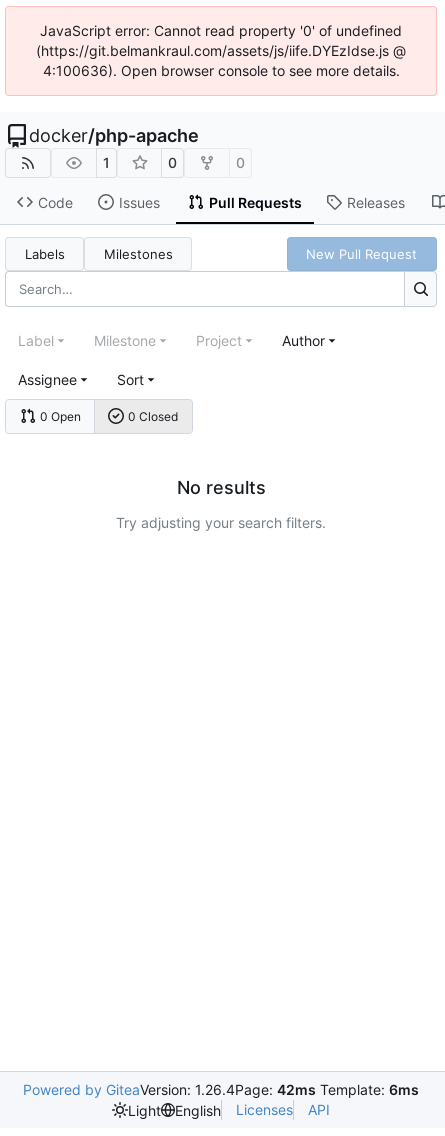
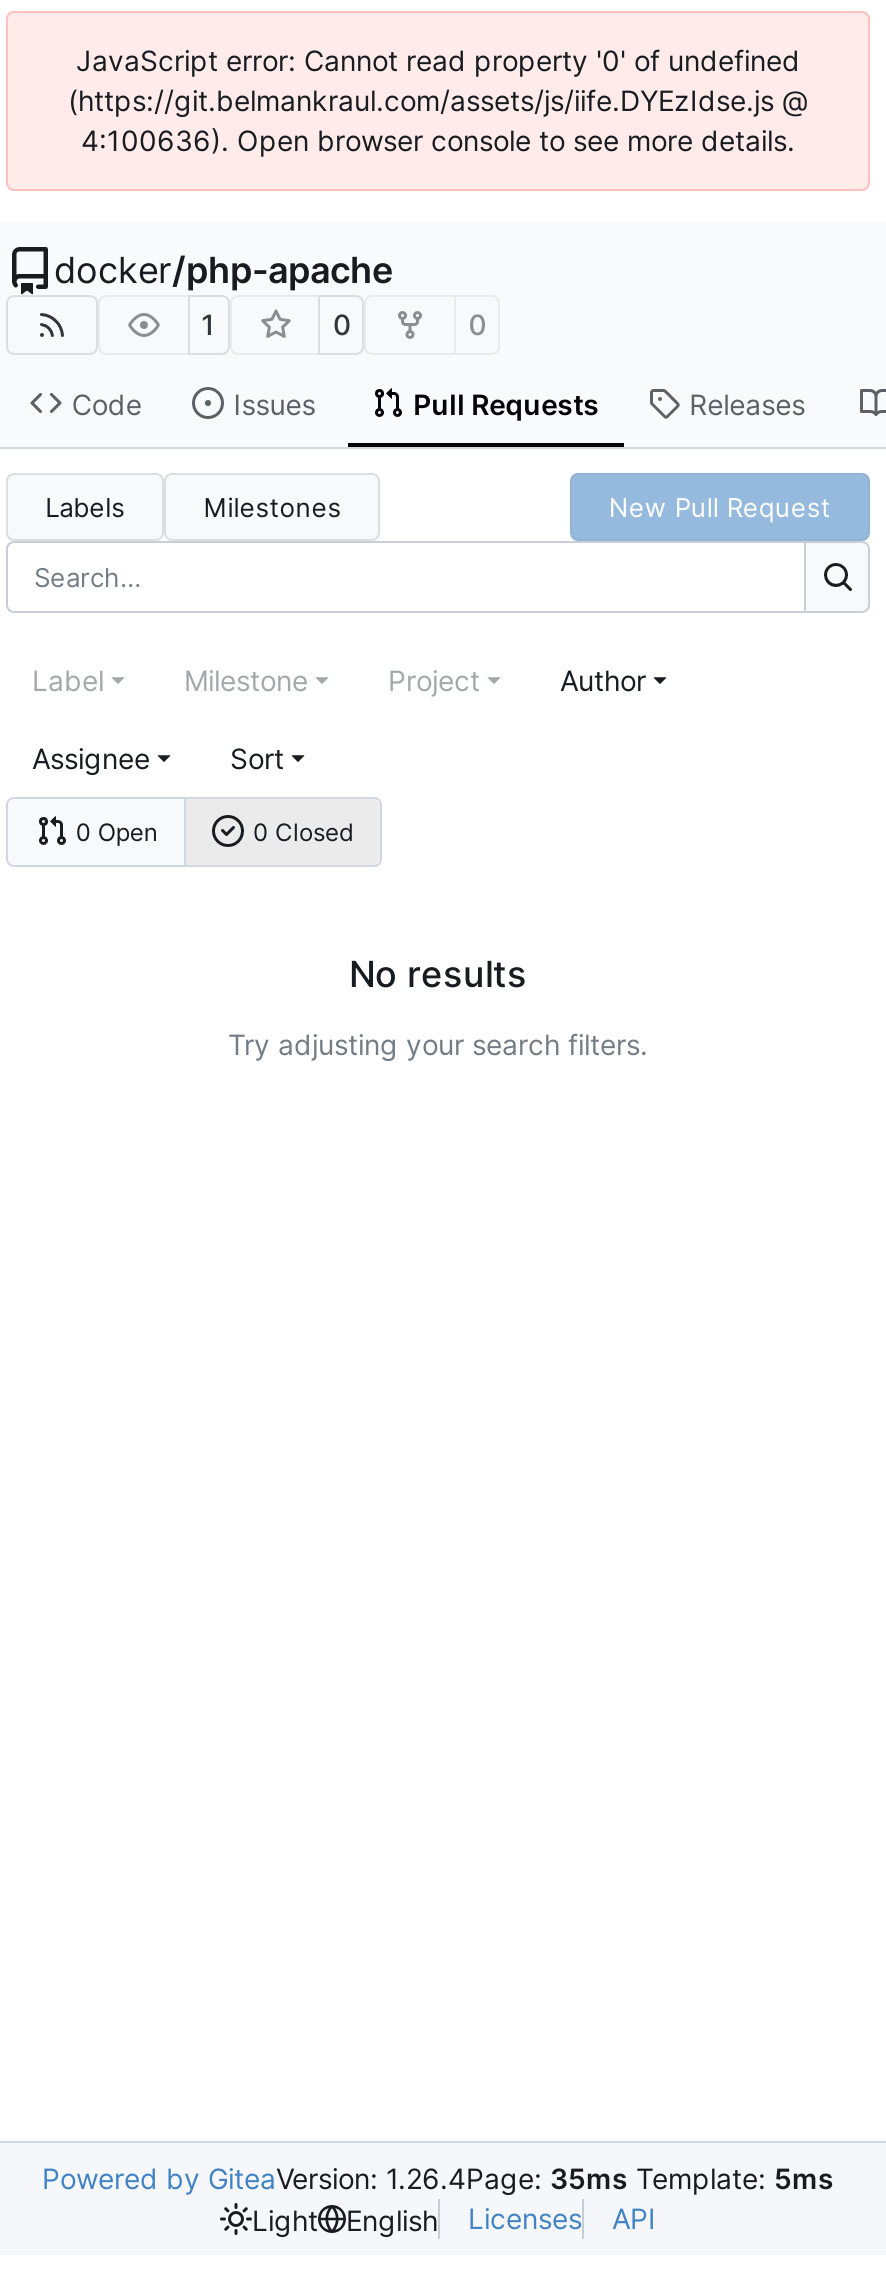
- Powered by GiteaVersion: 1.26.4Page: 42ms Template: 6ms
+ Powered by GiteaVersion: 1.26.4Page: 35ms Template: 5ms
